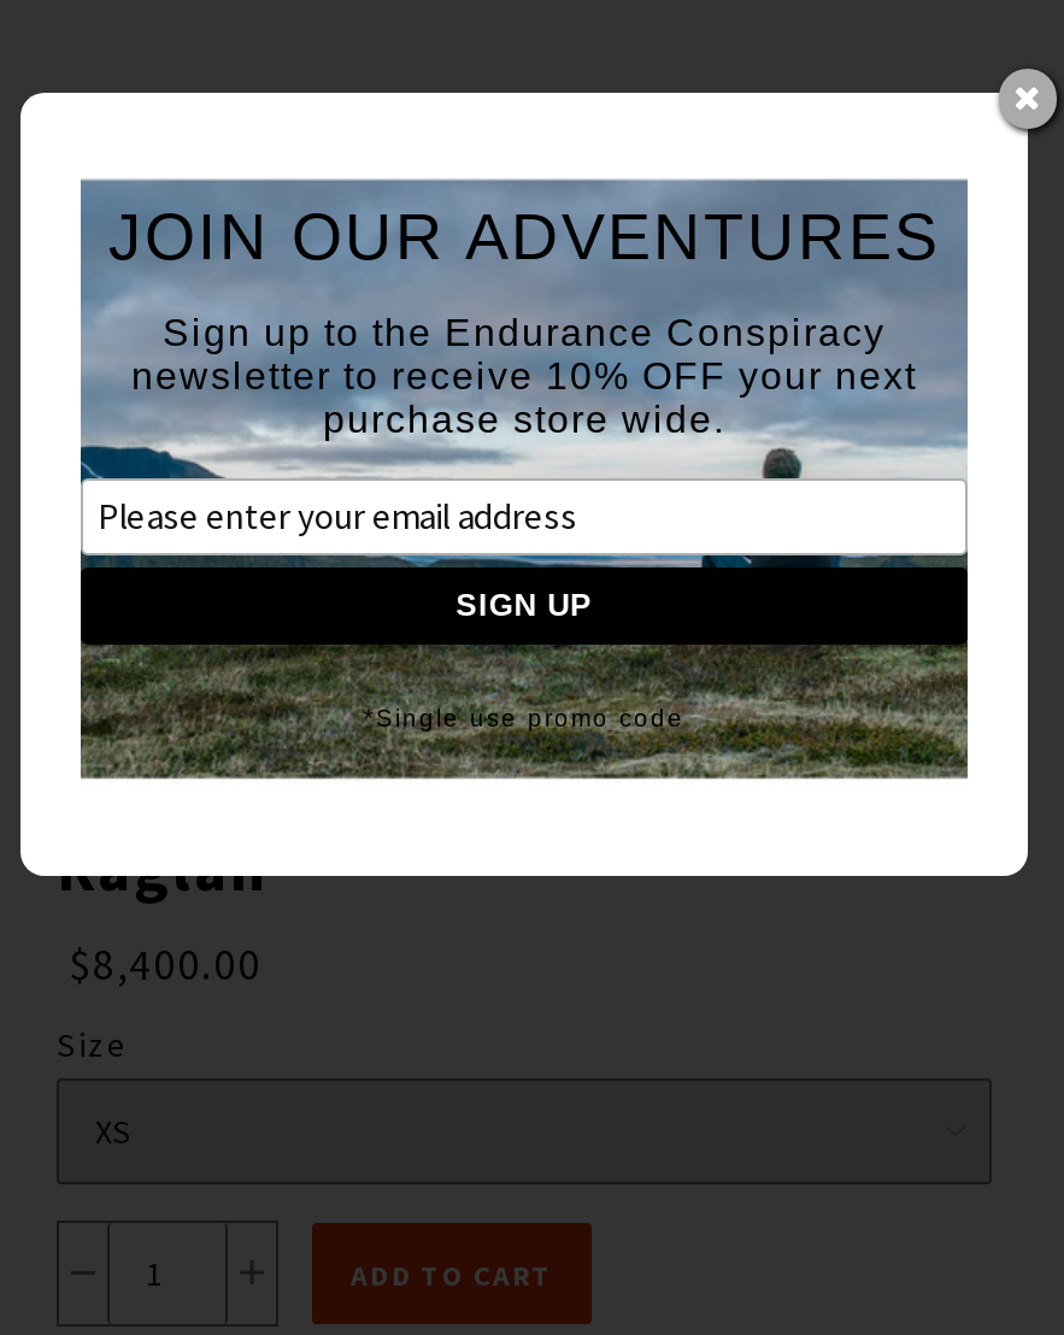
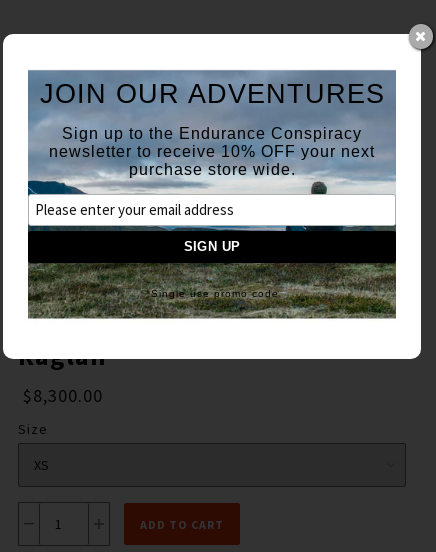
- $8,400.00
+ $8,300.00
